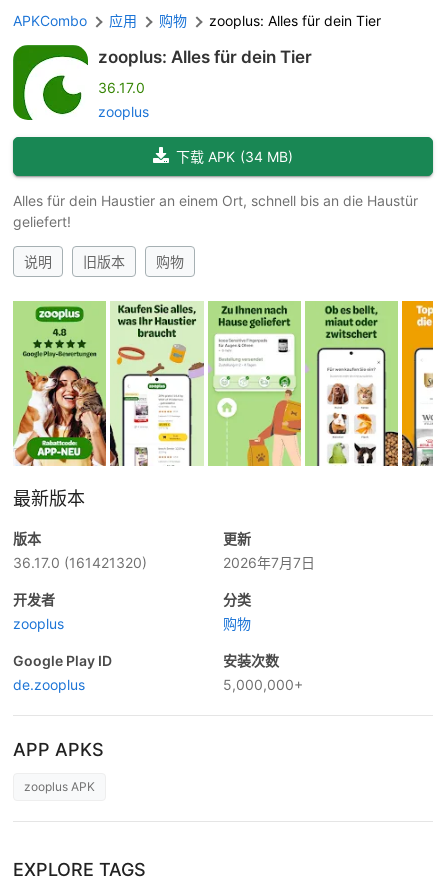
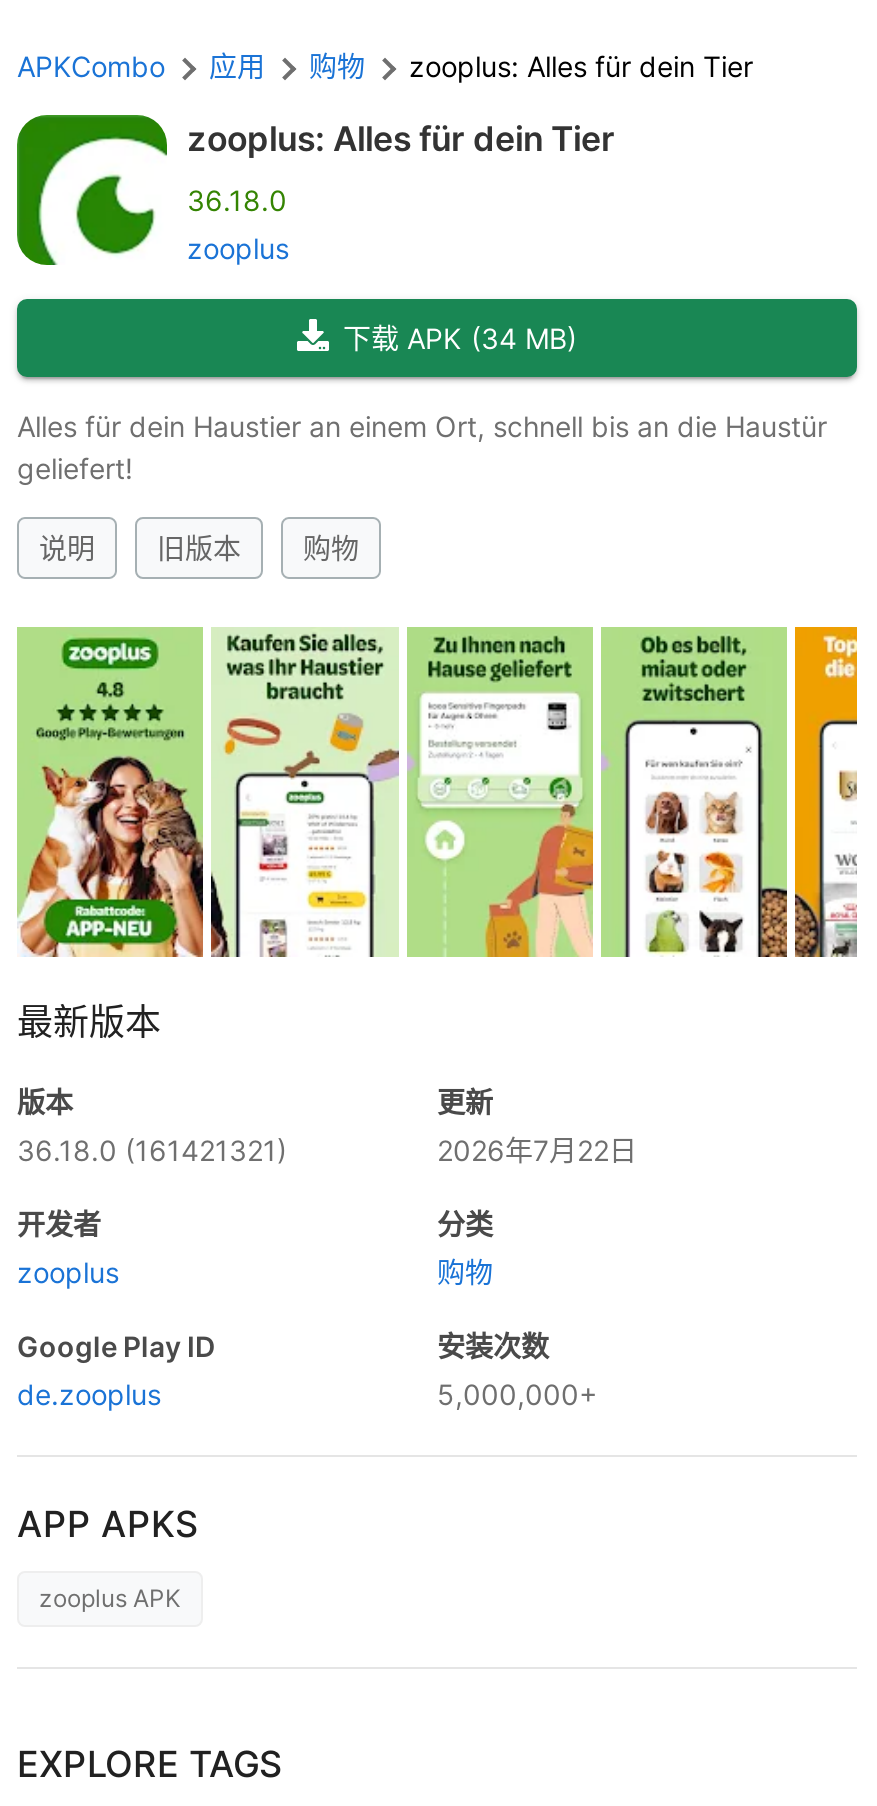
- 36.17.0
+ 36.18.0

- 36.17.0 (161421320)
+ 36.18.0 (161421321)

- 2026年7月7日
+ 2026年7月22日
